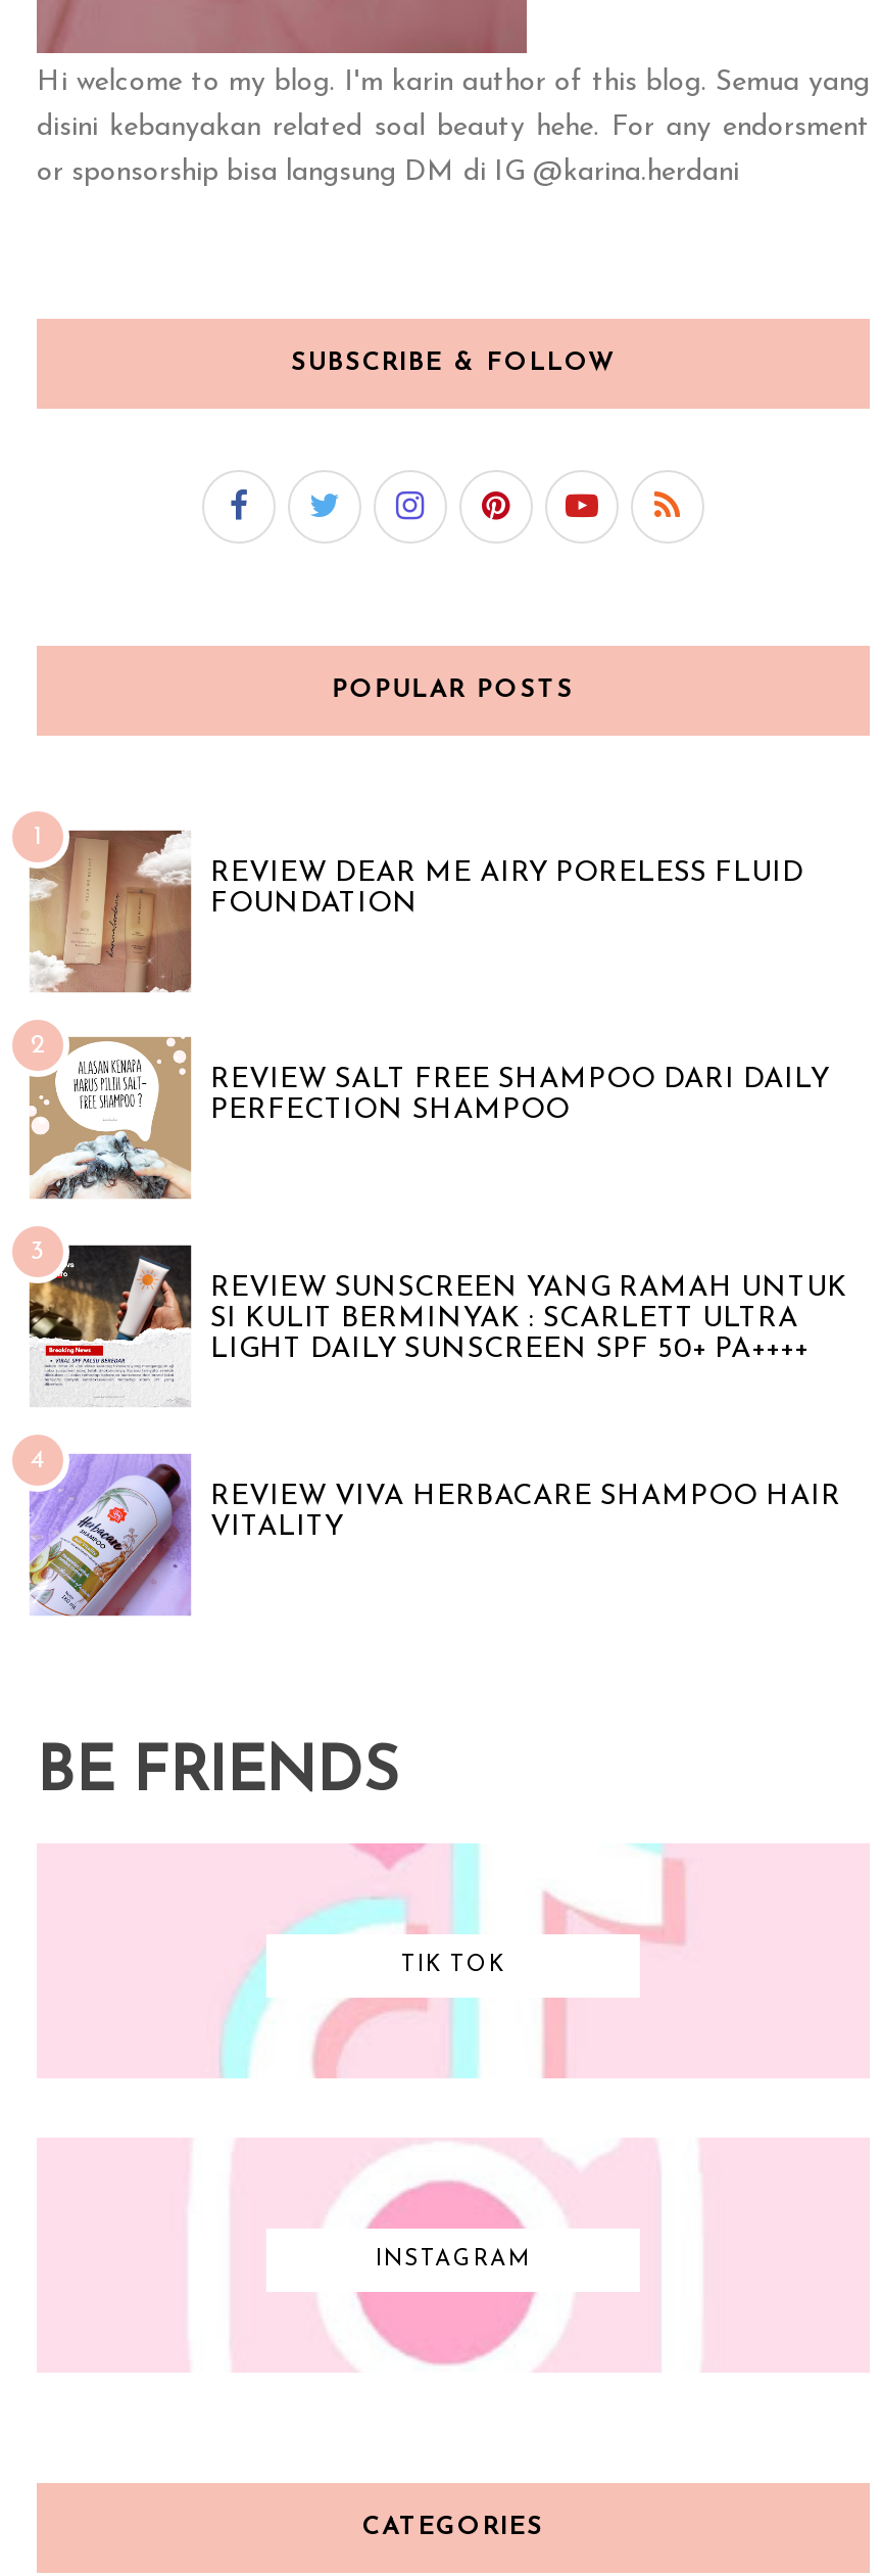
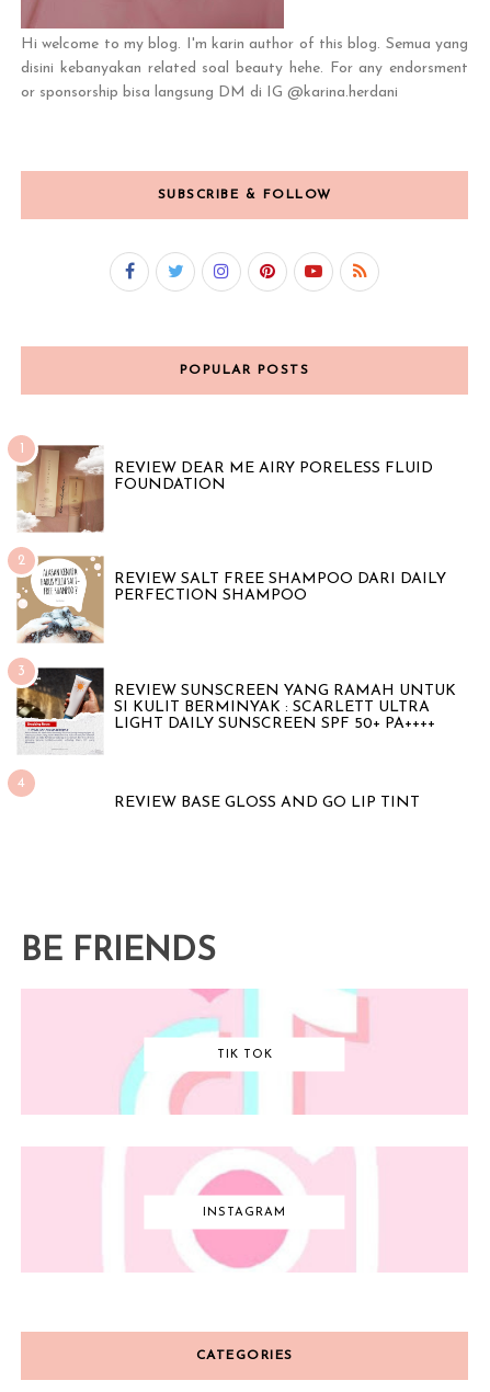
- [image]

- REVIEW VIVA HERBACARE SHAMPOO HAIR
- VITALITY
+ REVIEW BASE GLOSS AND GO LIP TINT
